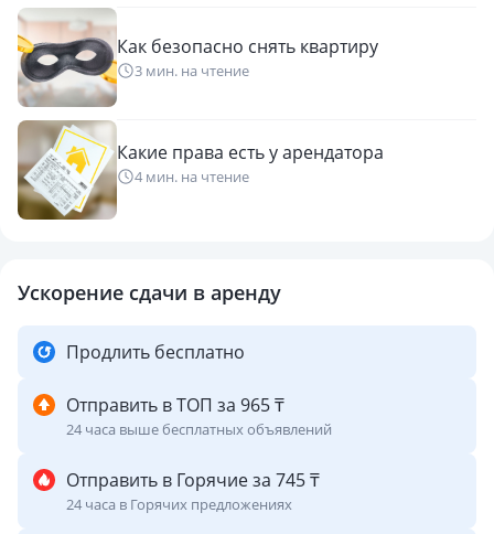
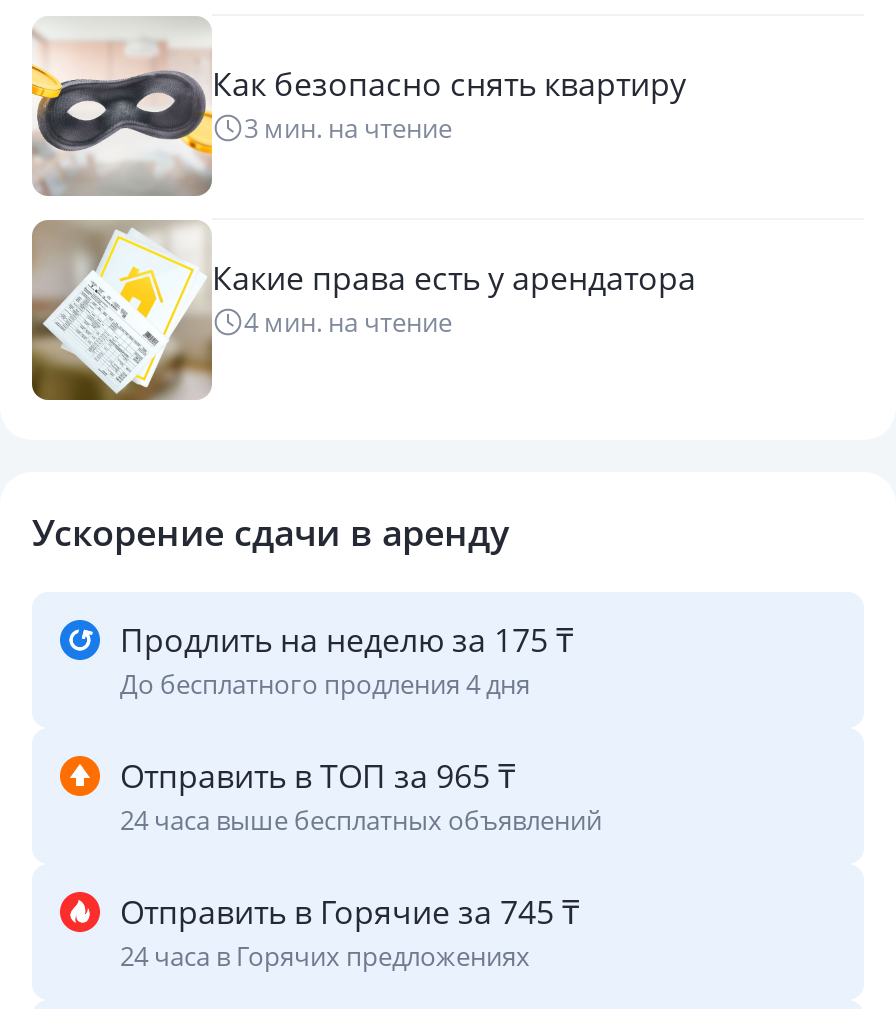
- Продлить бесплатно
+ Продлить на неделю за 175 ₸
+ До бесплатного продления 4 дня
